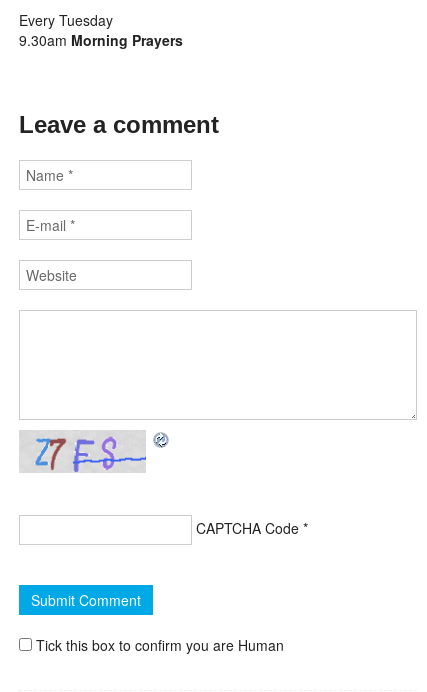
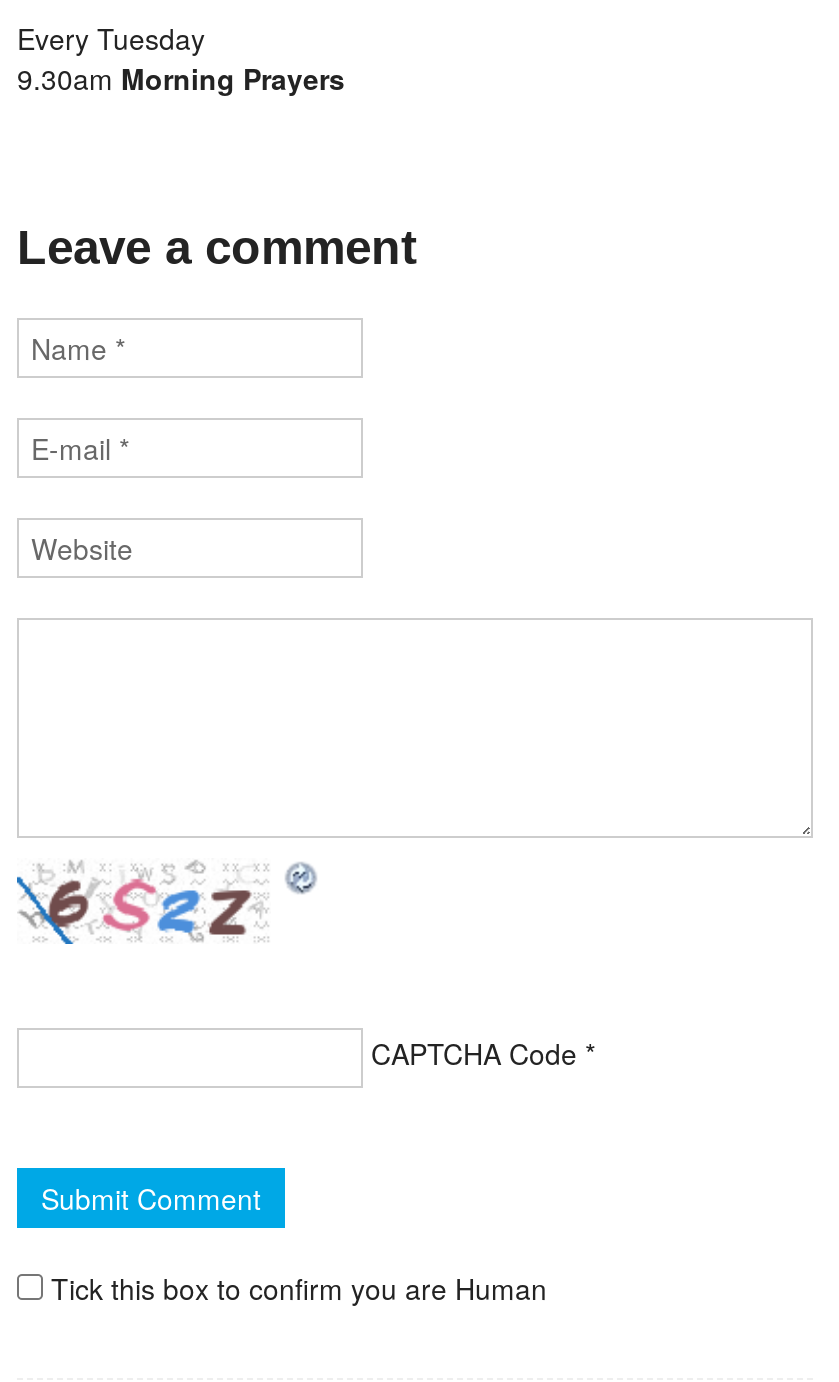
- [image]
+ [image]
